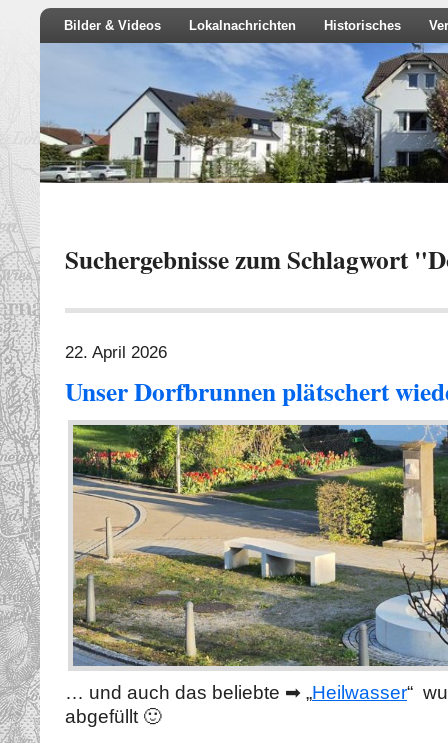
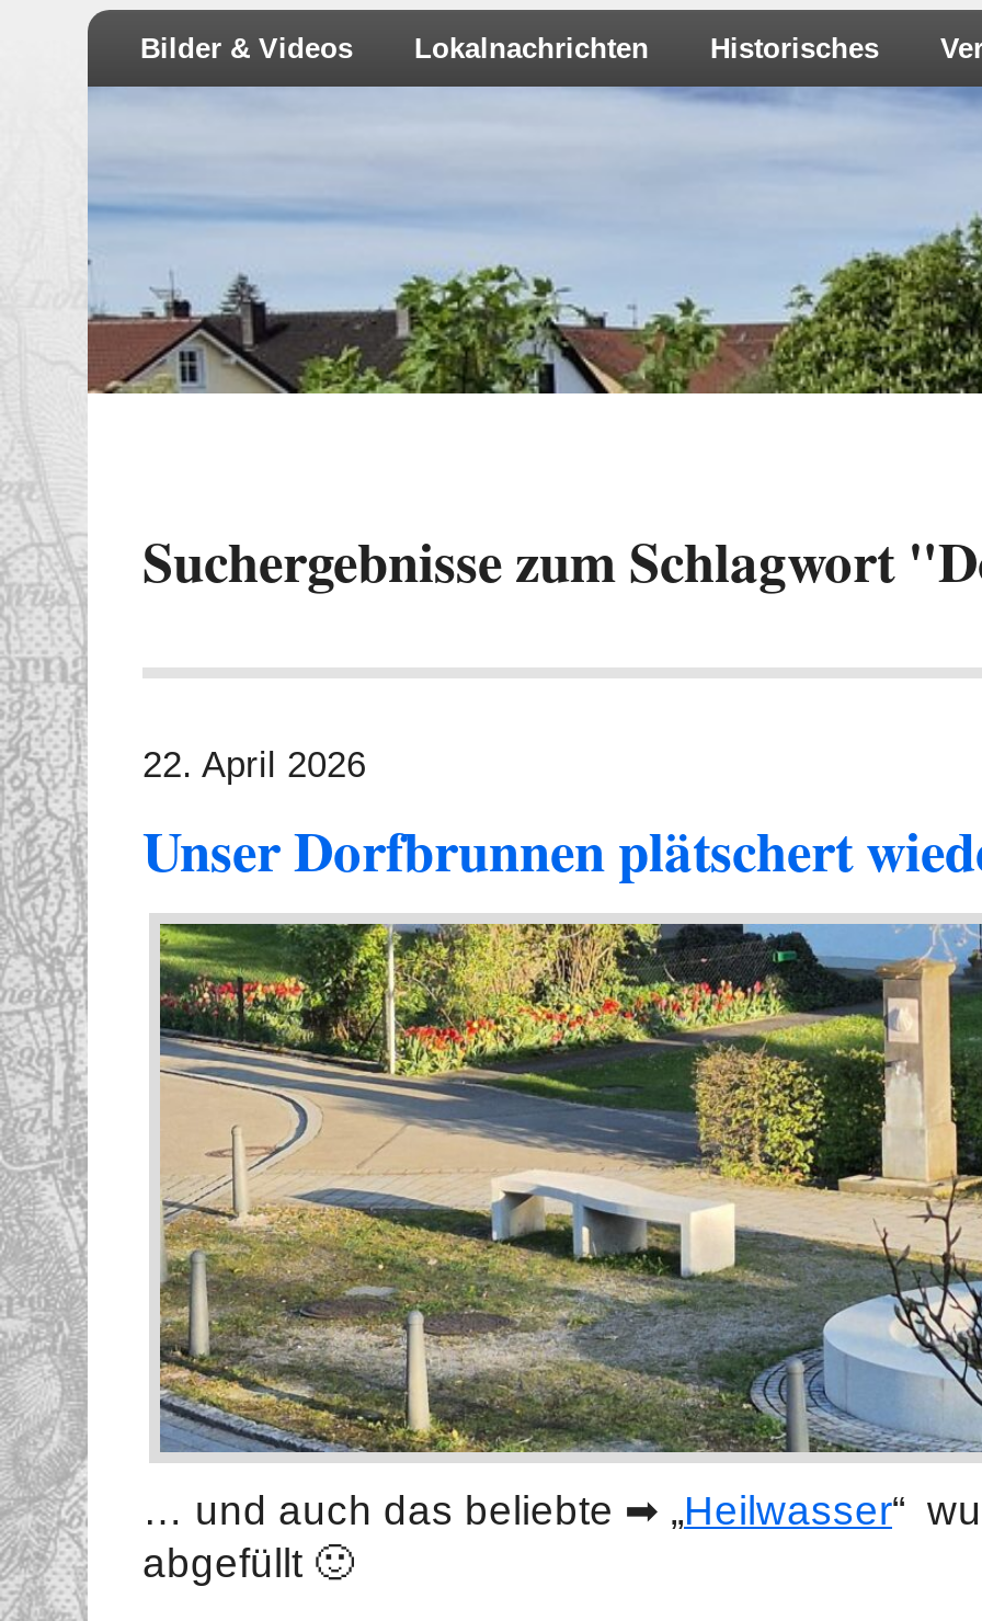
- [image]
+ [image]
